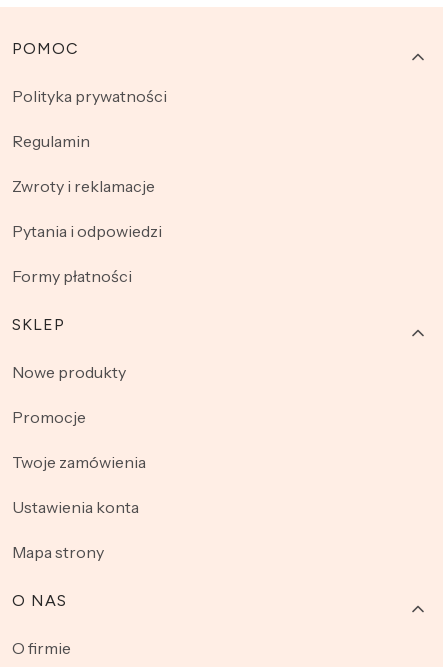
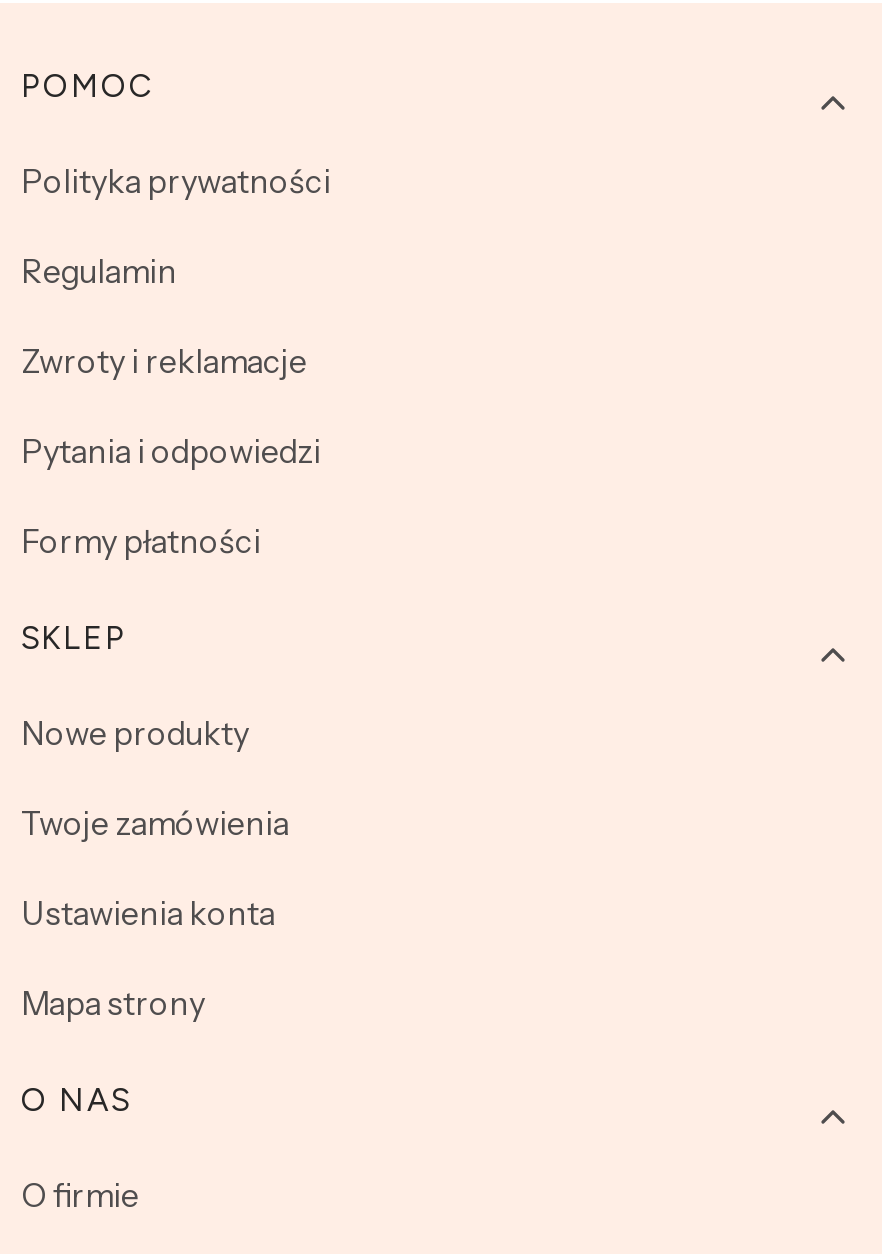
- Promocje
